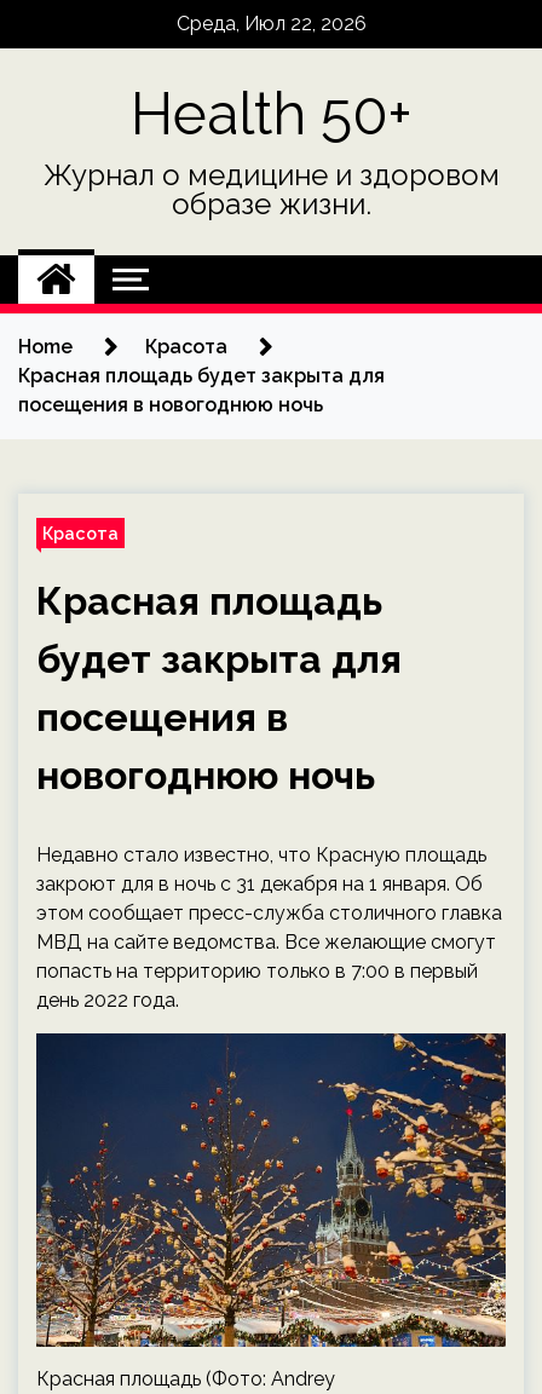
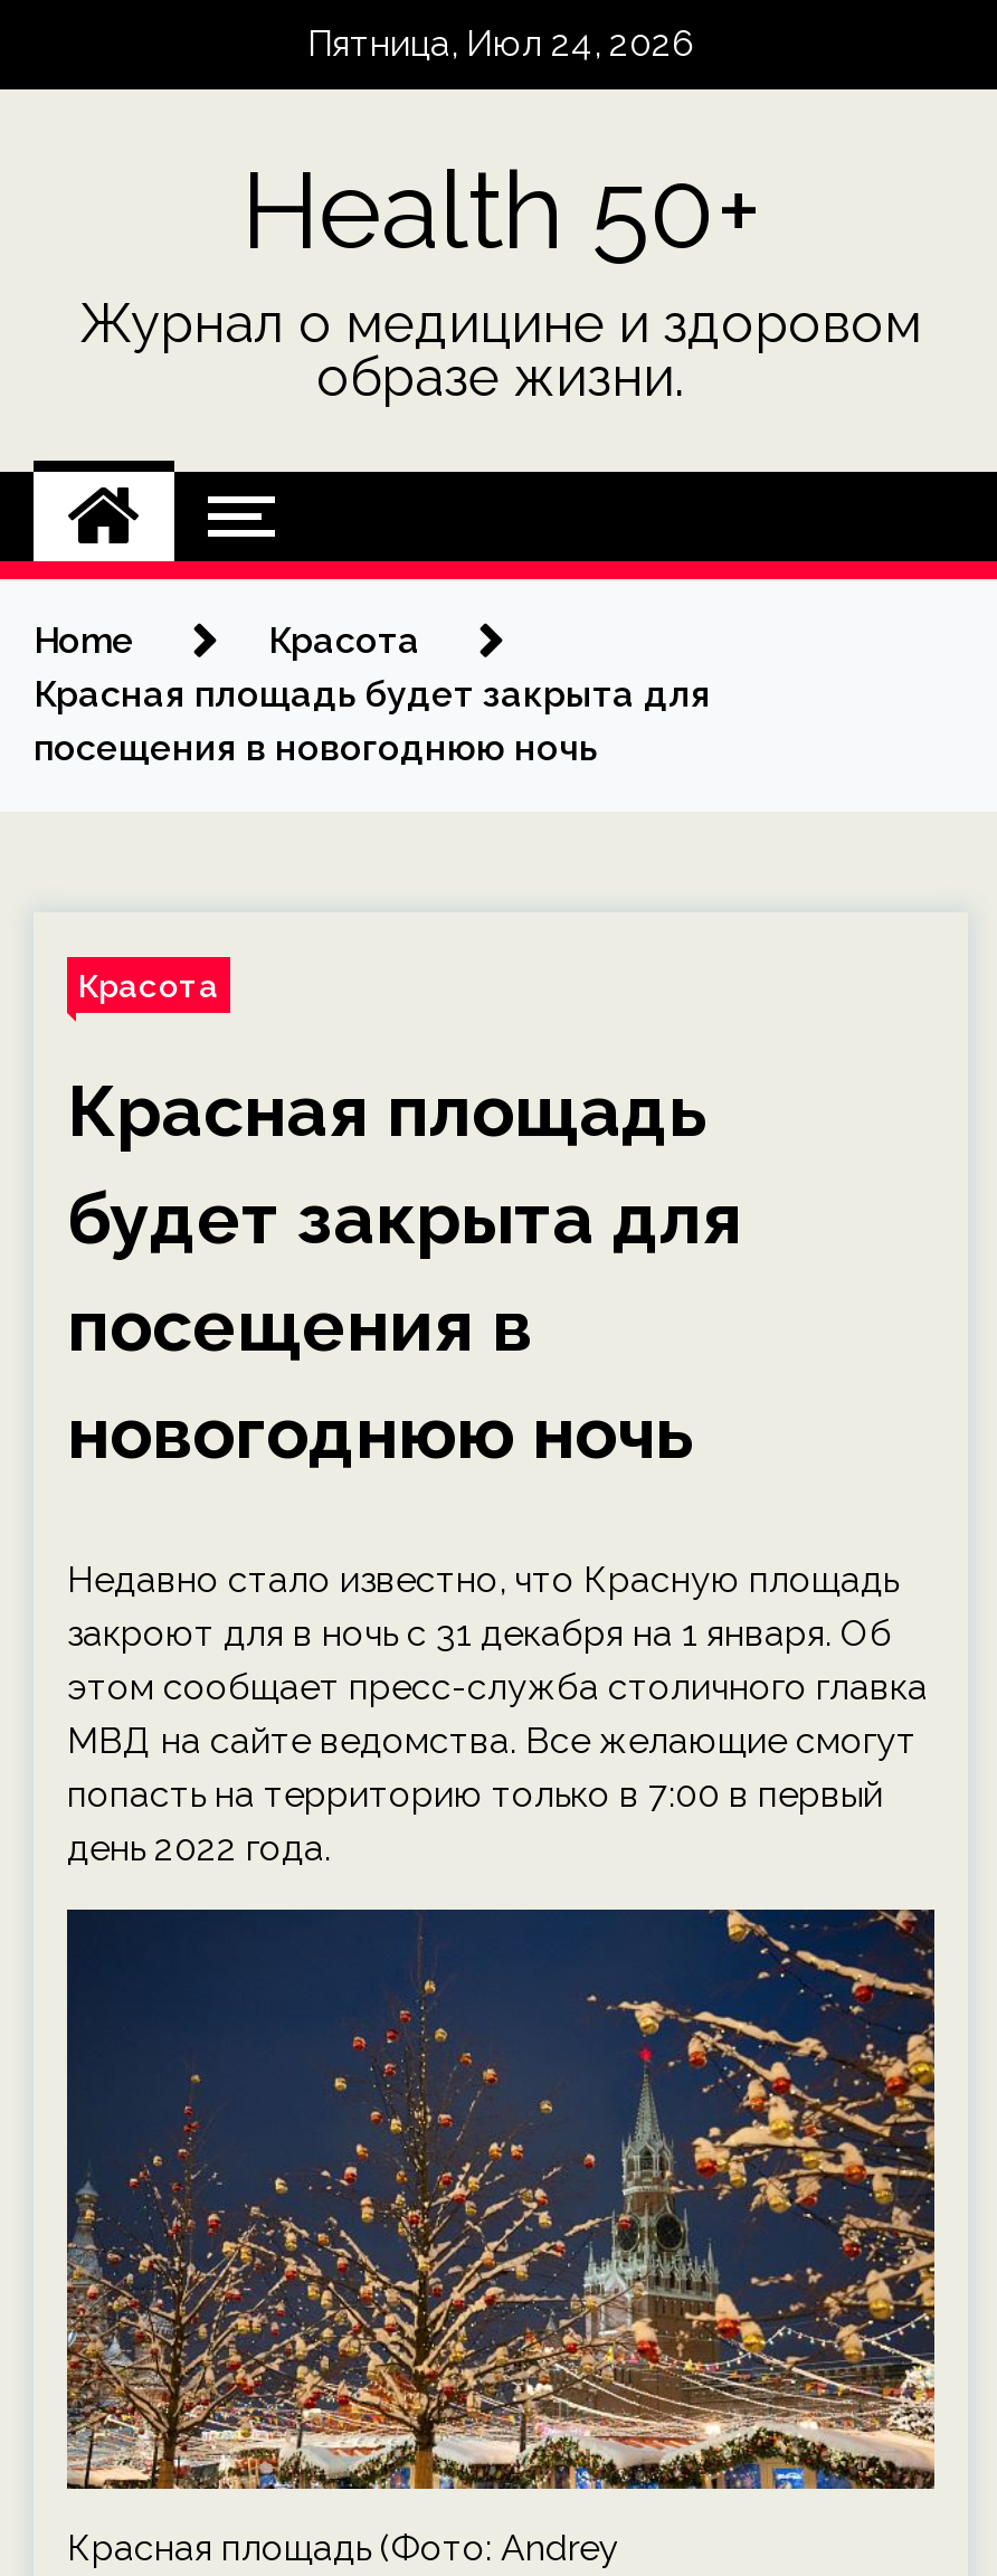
- Среда, Июл 22, 2026
+ Пятница, Июл 24, 2026
